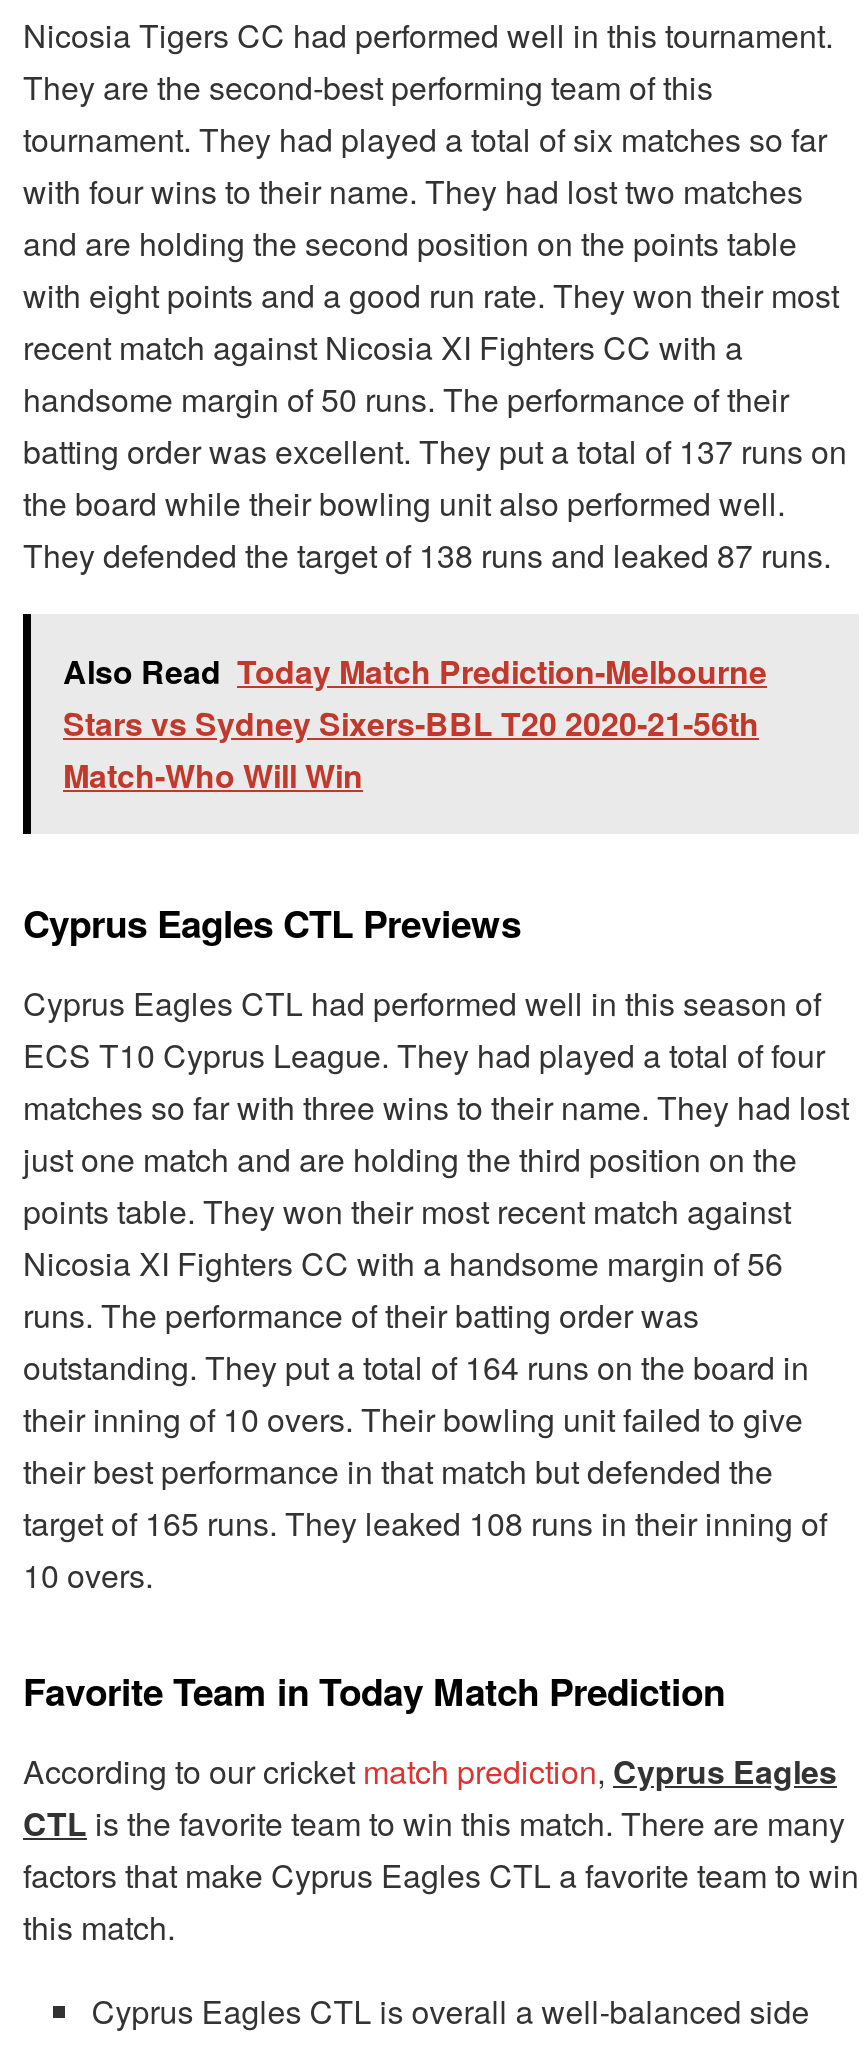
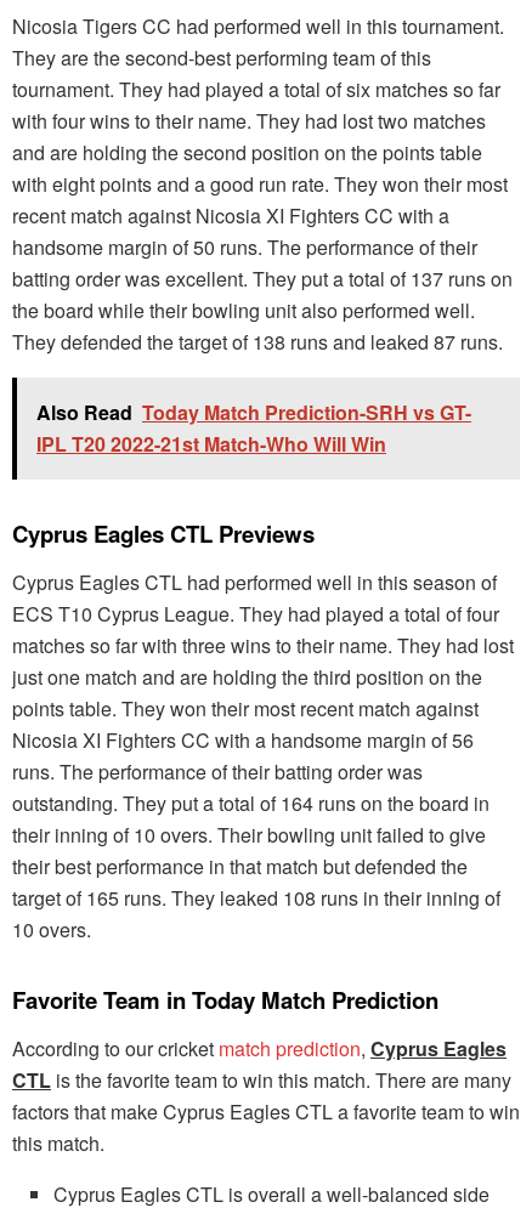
- Also Read Today Match Prediction-Melbourne
- Stars vs Sydney Sixers-BBL T20 2020-21-56th
- Match-Who Will Win
+ Also Read Today Match Prediction-SRH vs GT-
+ IPL T20 2022-21st Match-Who Will Win
